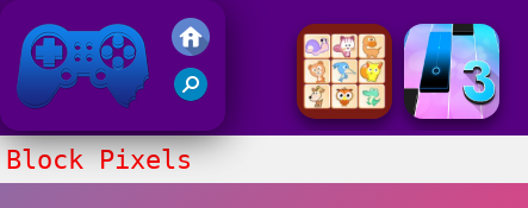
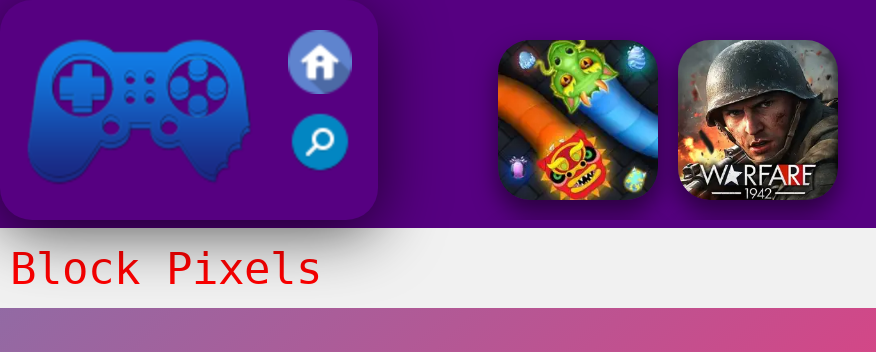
- [image]
+ [image]

- [image]
+ [image]
